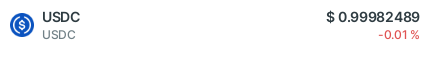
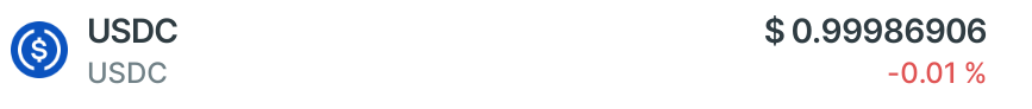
- $ 0.99982489
+ $ 0.99986906
